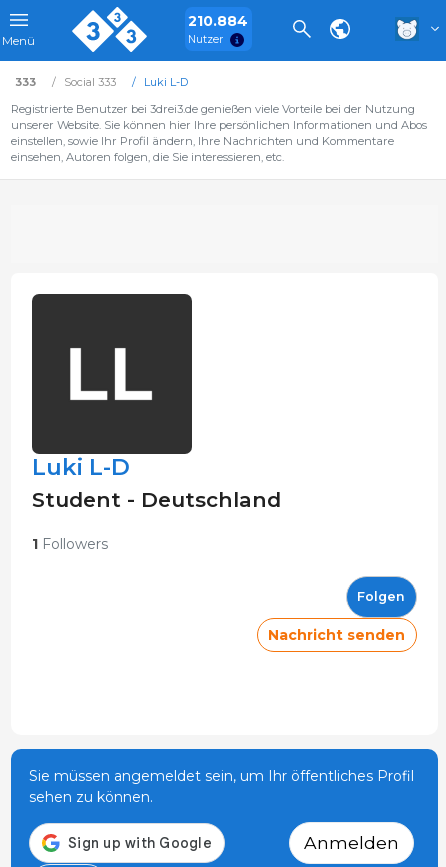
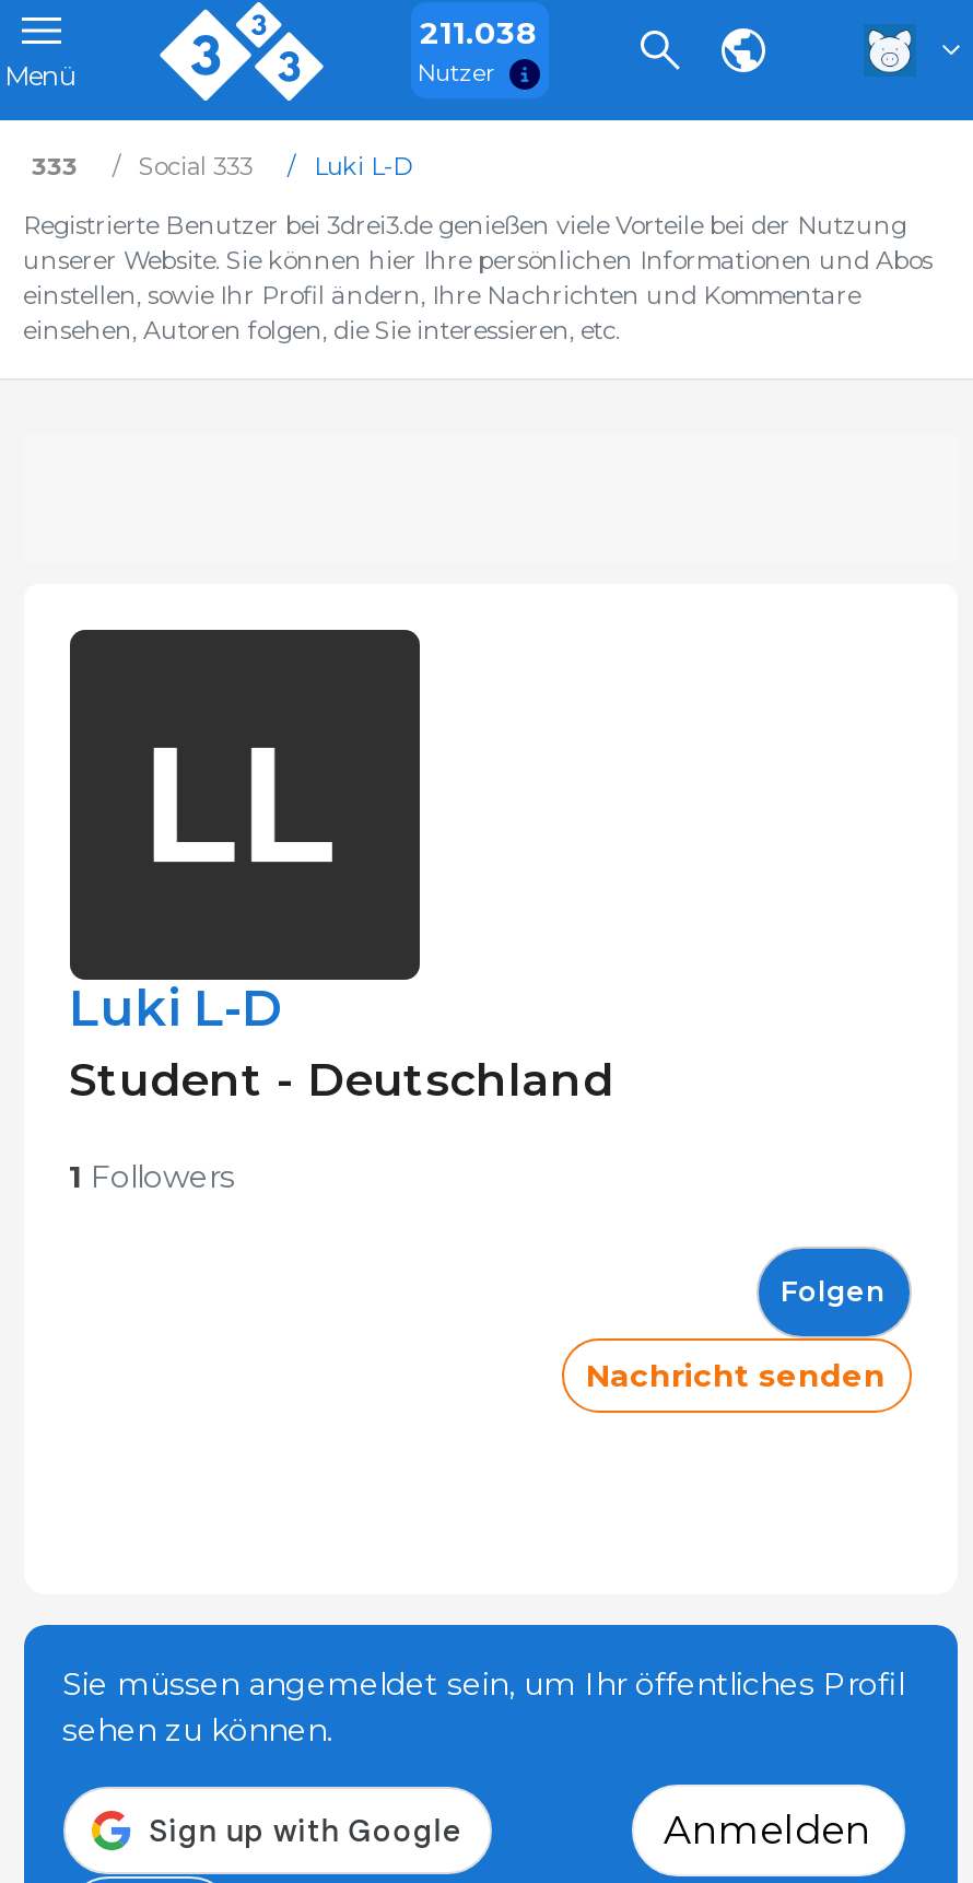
- 210.884
+ 211.038
